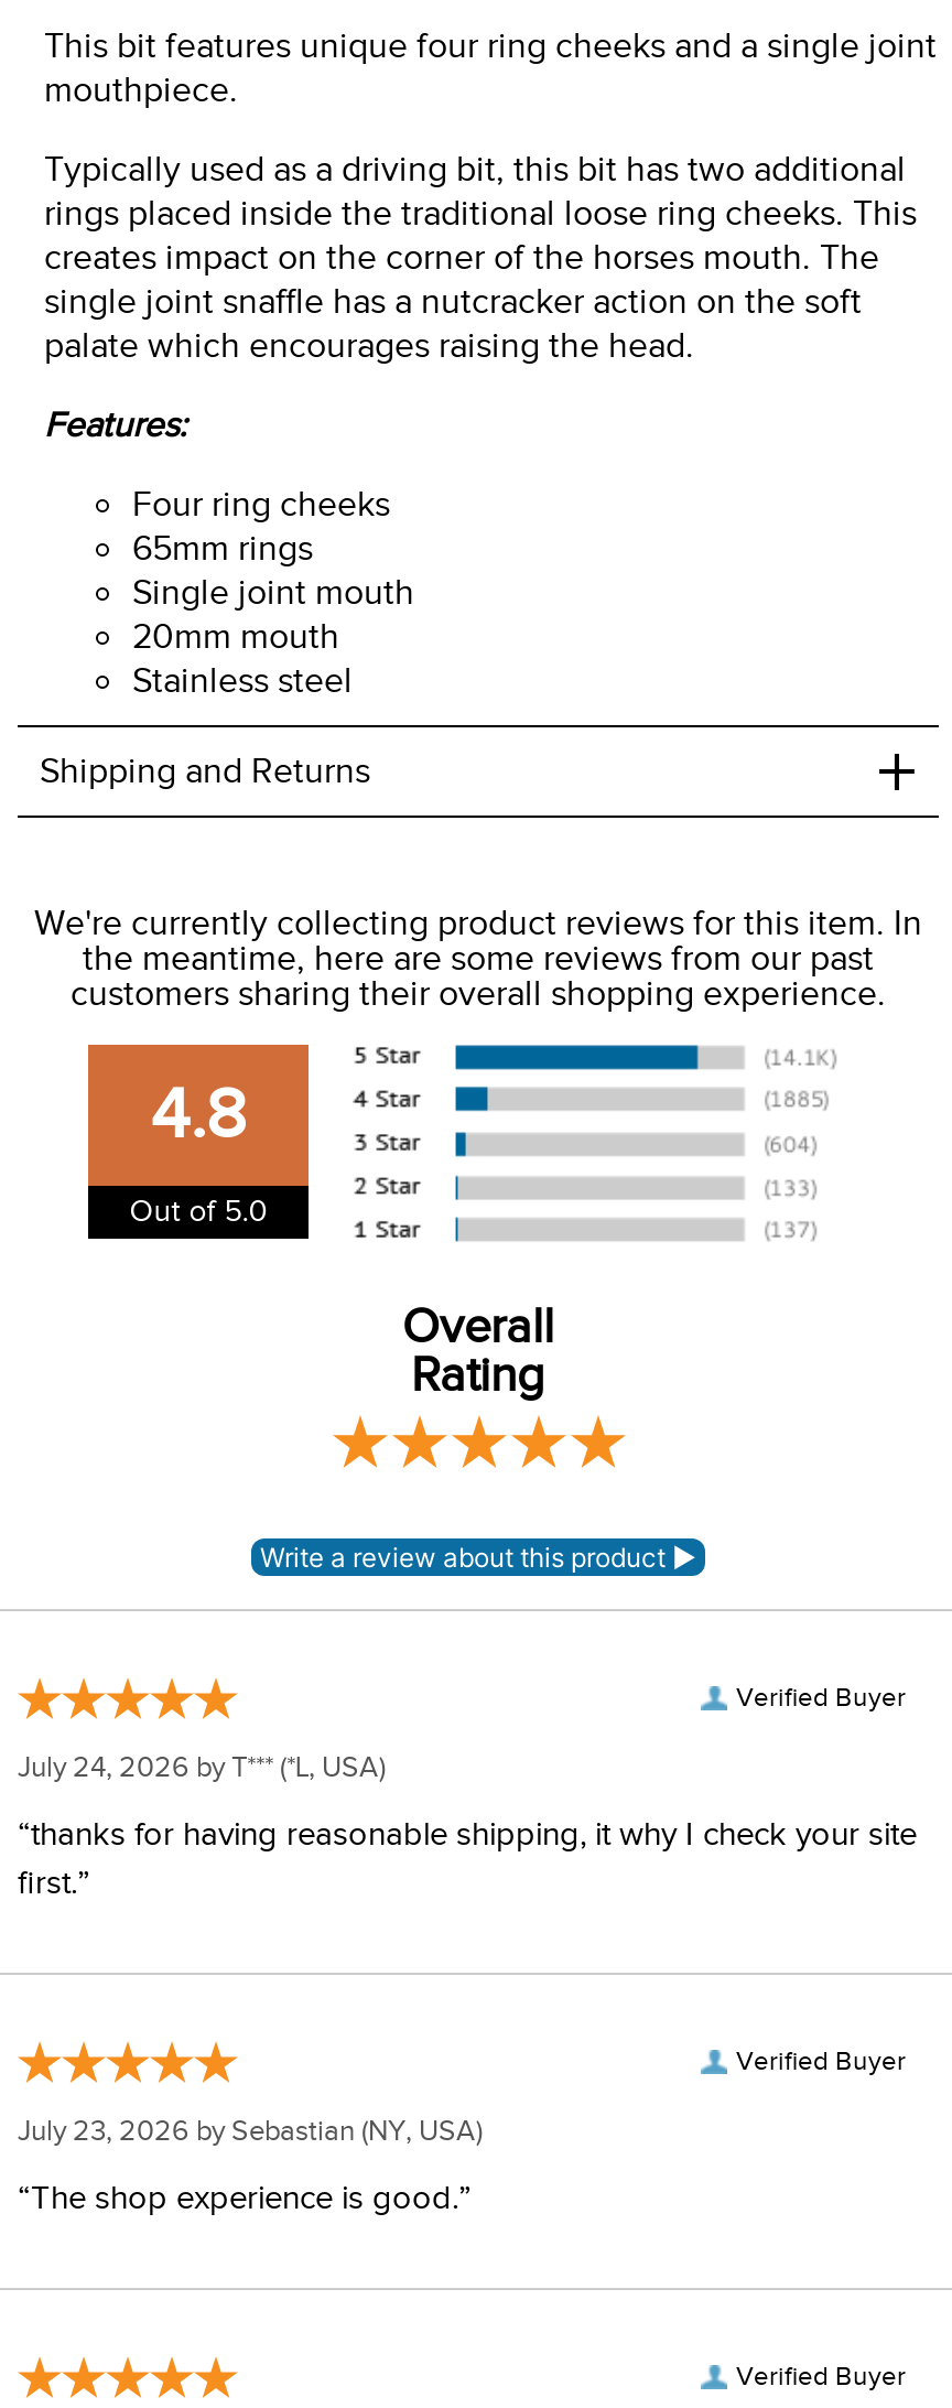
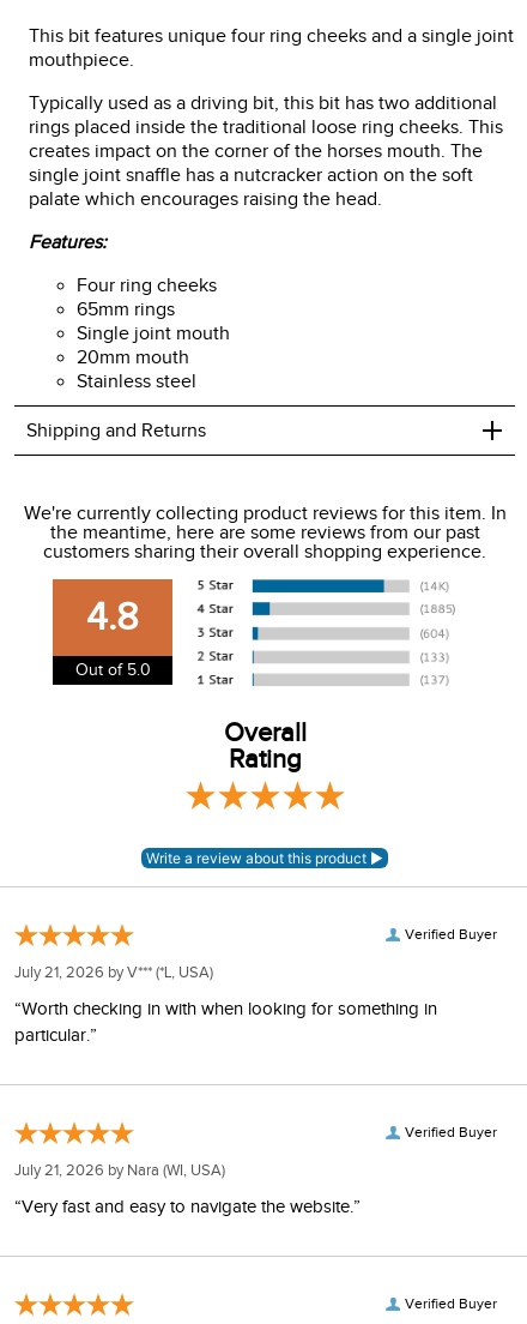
- July 24, 2026 by T*** (*L, USA)
+ July 21, 2026 by V*** (*L, USA)

- “thanks for having reasonable shipping, it why I check your site
- first.”
+ “Worth checking in with when looking for something in
+ particular.”

- July 23, 2026 by Sebastian (NY, USA)
+ July 21, 2026 by Nara (WI, USA)

- “The shop experience is good.”
+ “Very fast and easy to navigate the website.”
